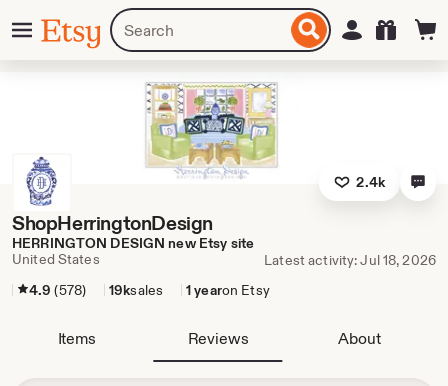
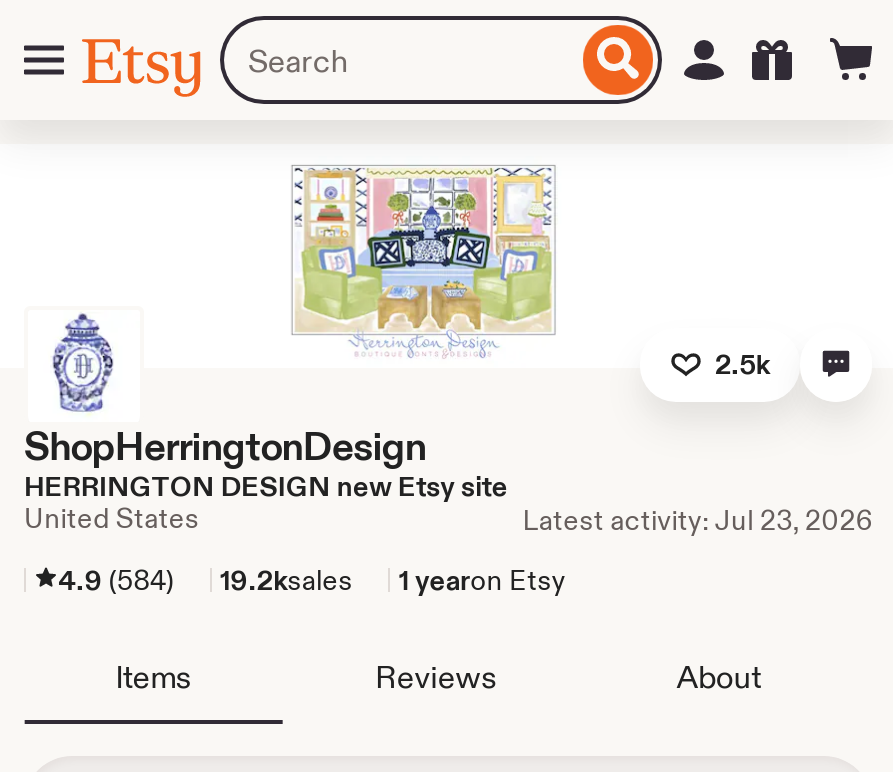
- 2.4k
+ 2.5k

- Latest activity: Jul 18, 2026
+ Latest activity: Jul 23, 2026

- 4.9 (578)
+ 4.9 (584)

- 19ksales
+ 19.2ksales
